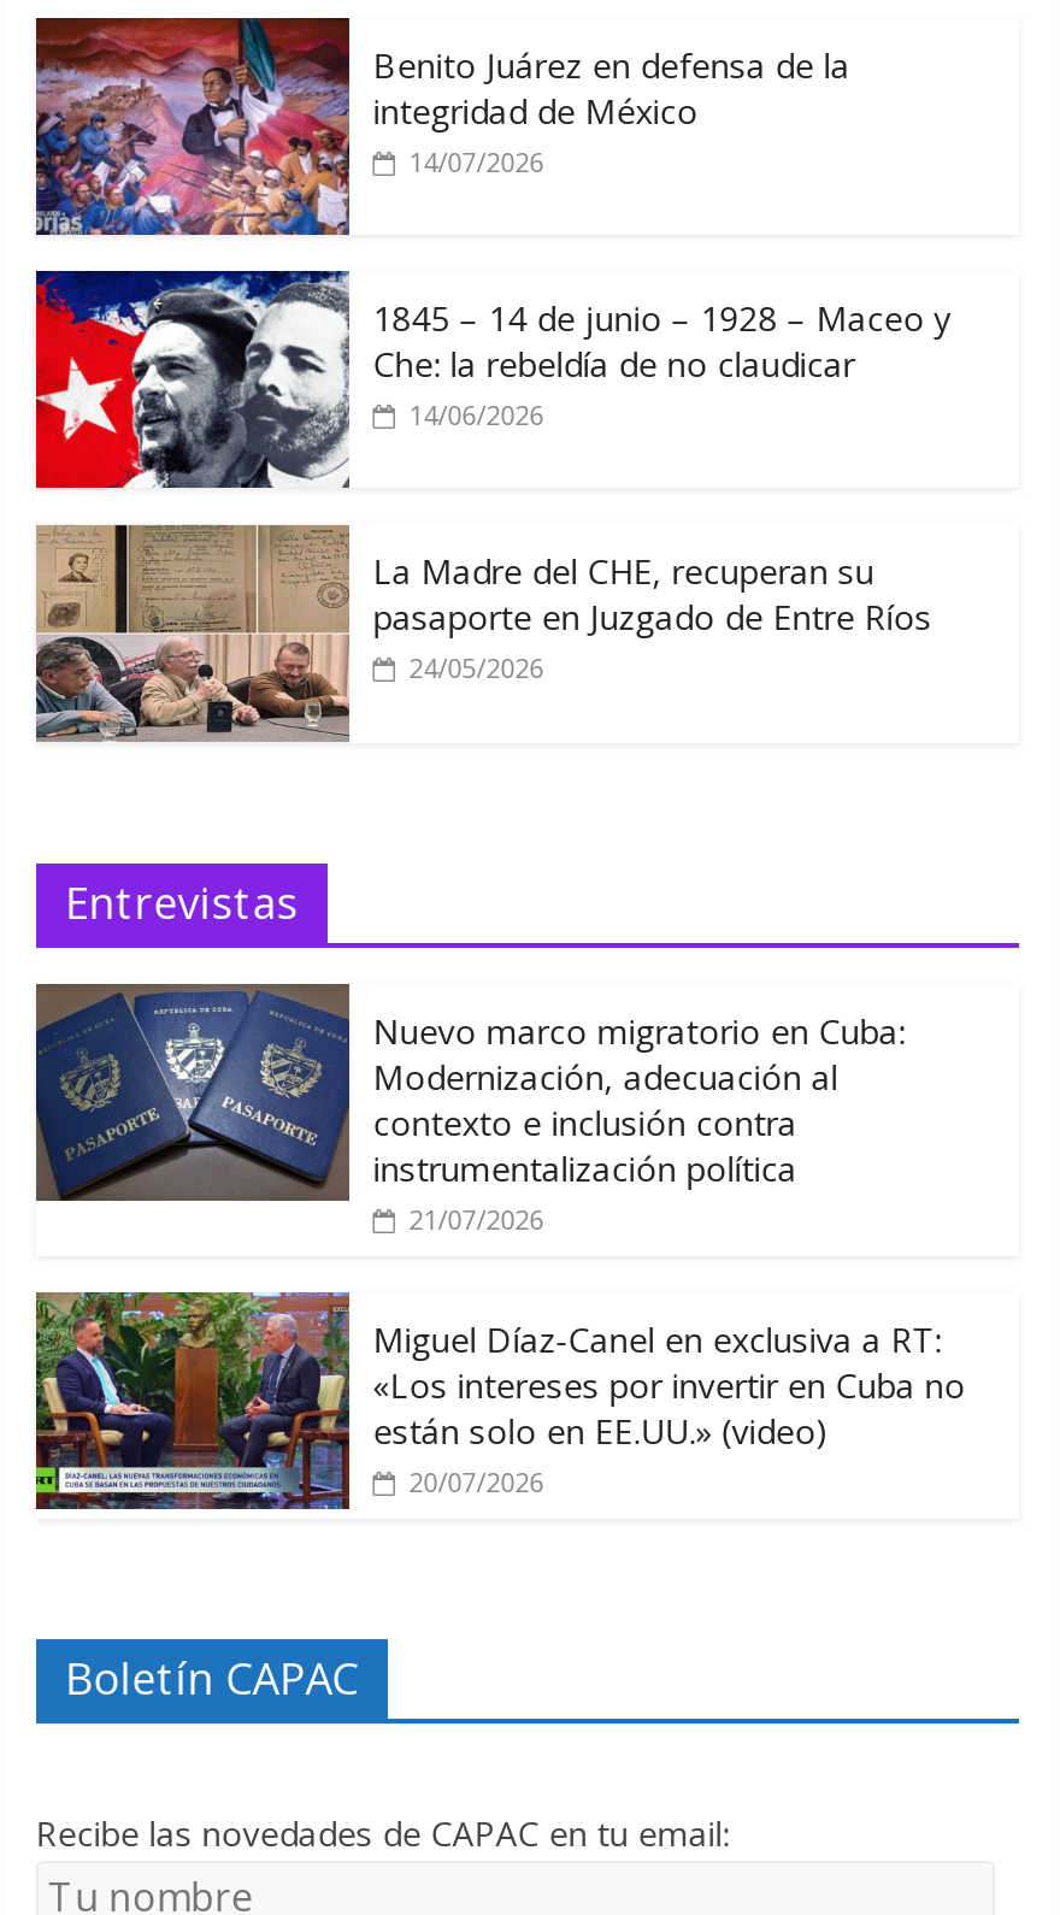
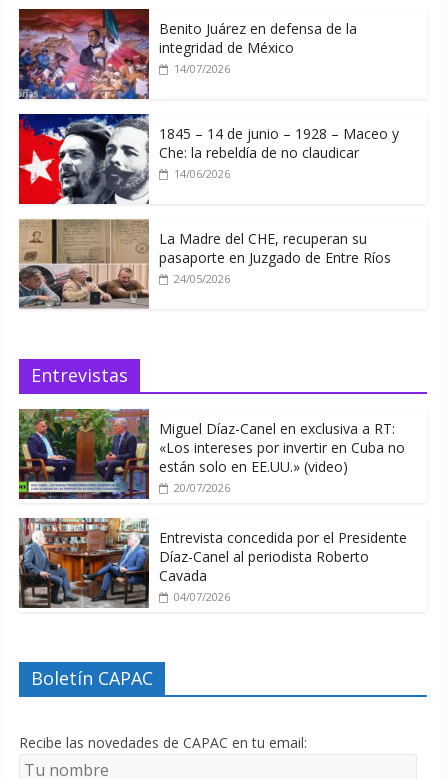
- [image]
- Nuevo marco migratorio en Cuba:
- Modernización, adecuación al
- contexto e inclusión contra
- instrumentalización política
- 21/07/2026

moved up: [image] | Miguel Díaz-Canel en exclusiva a RT: | «Los intereses por invertir en Cuba no | están solo en EE.UU.» (video) | 20/07/2026

+ [image]
+ Entrevista concedida por el Presidente
+ Díaz-Canel al periodista Roberto
+ Cavada
+ 04/07/2026
